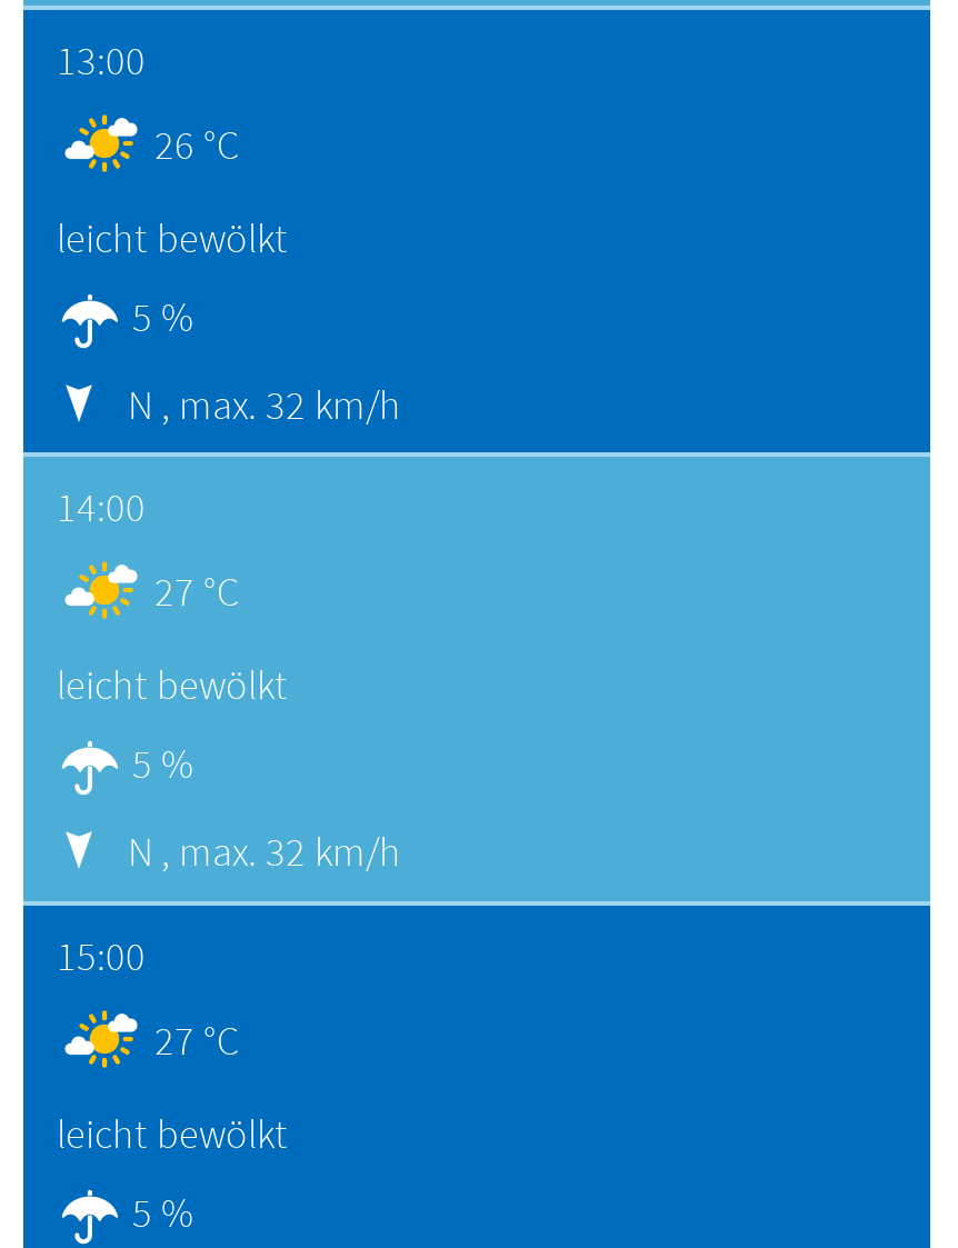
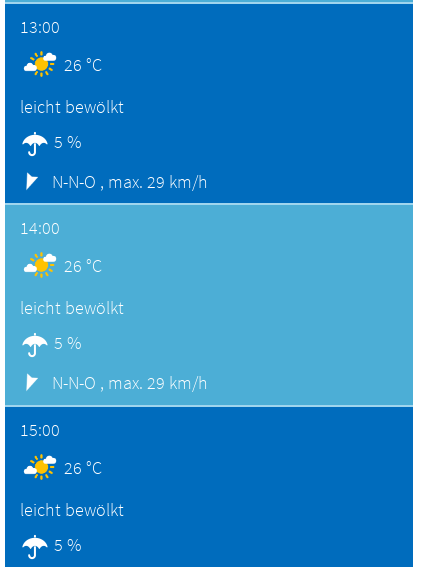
- N , max. 32 km/h
+ N-N-O , max. 29 km/h

- 27 °C
+ 26 °C

- N , max. 32 km/h
+ N-N-O , max. 29 km/h

- 27 °C
+ 26 °C
